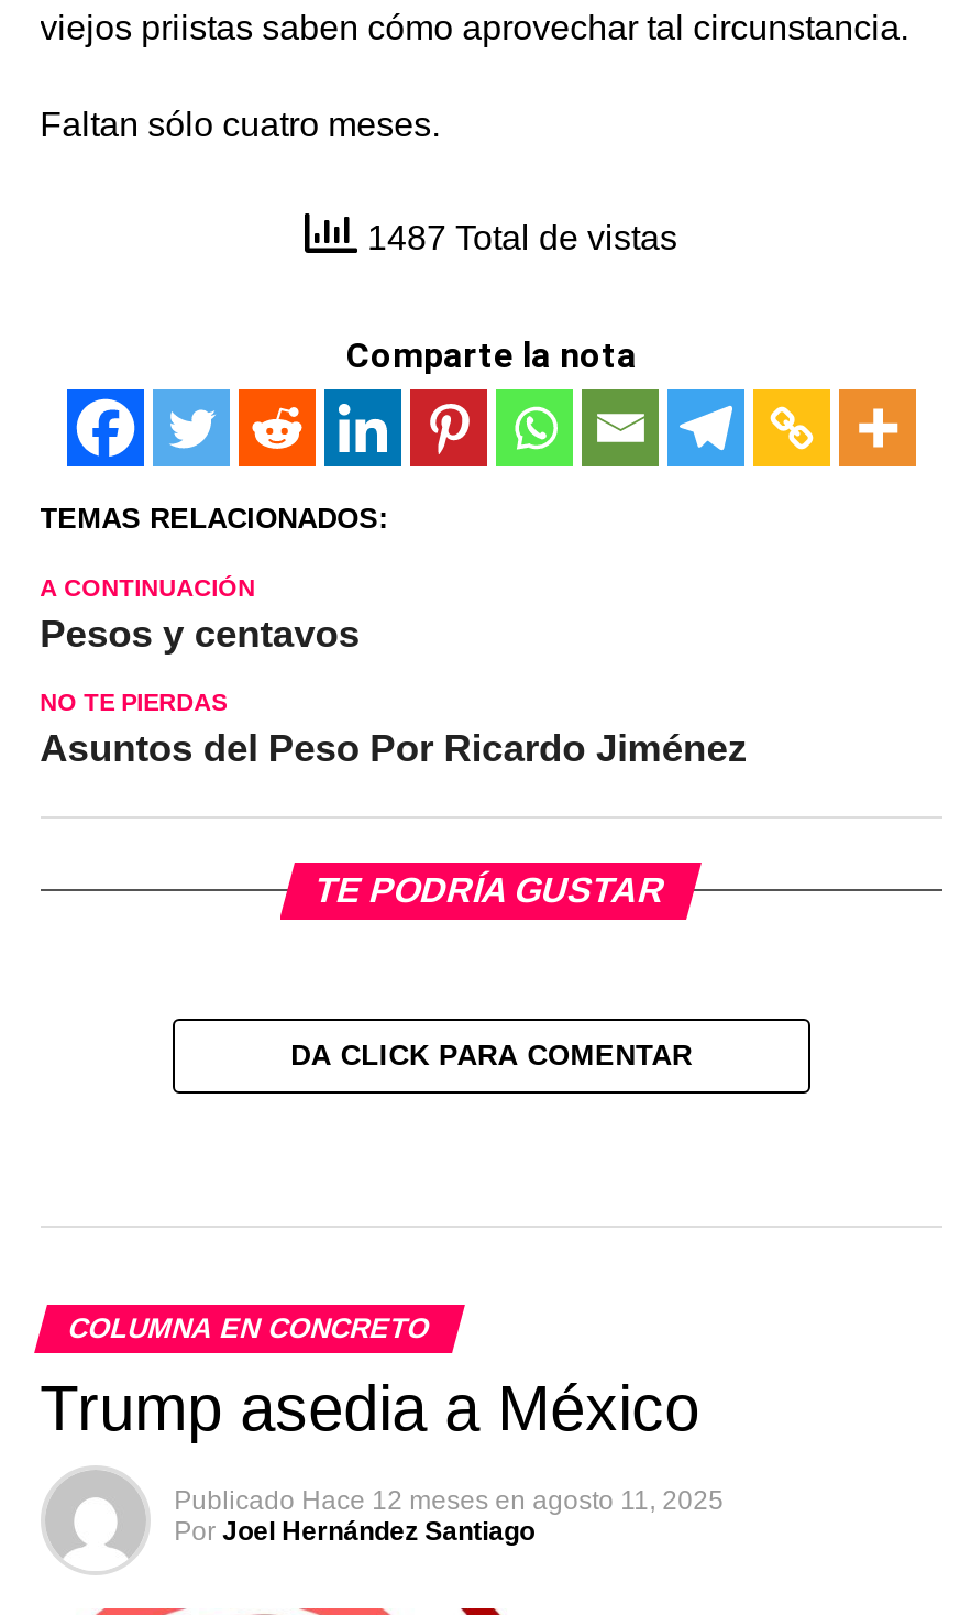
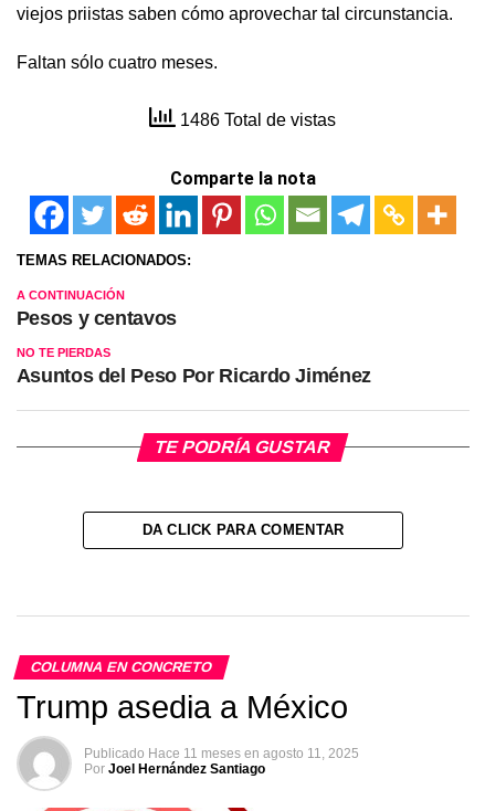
- 1487 Total de vistas
+ 1486 Total de vistas

- Publicado Hace 12 meses en agosto 11, 2025
+ Publicado Hace 11 meses en agosto 11, 2025
